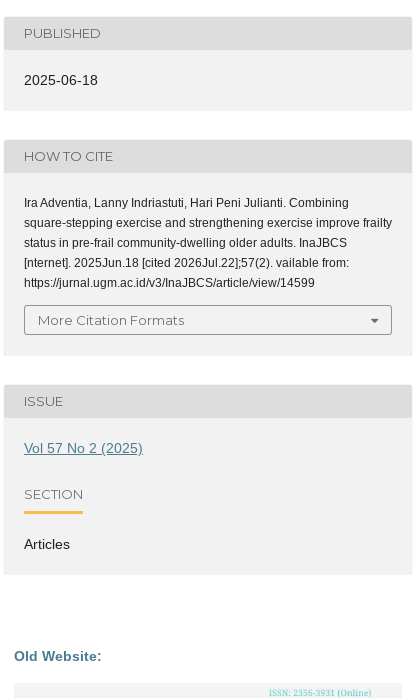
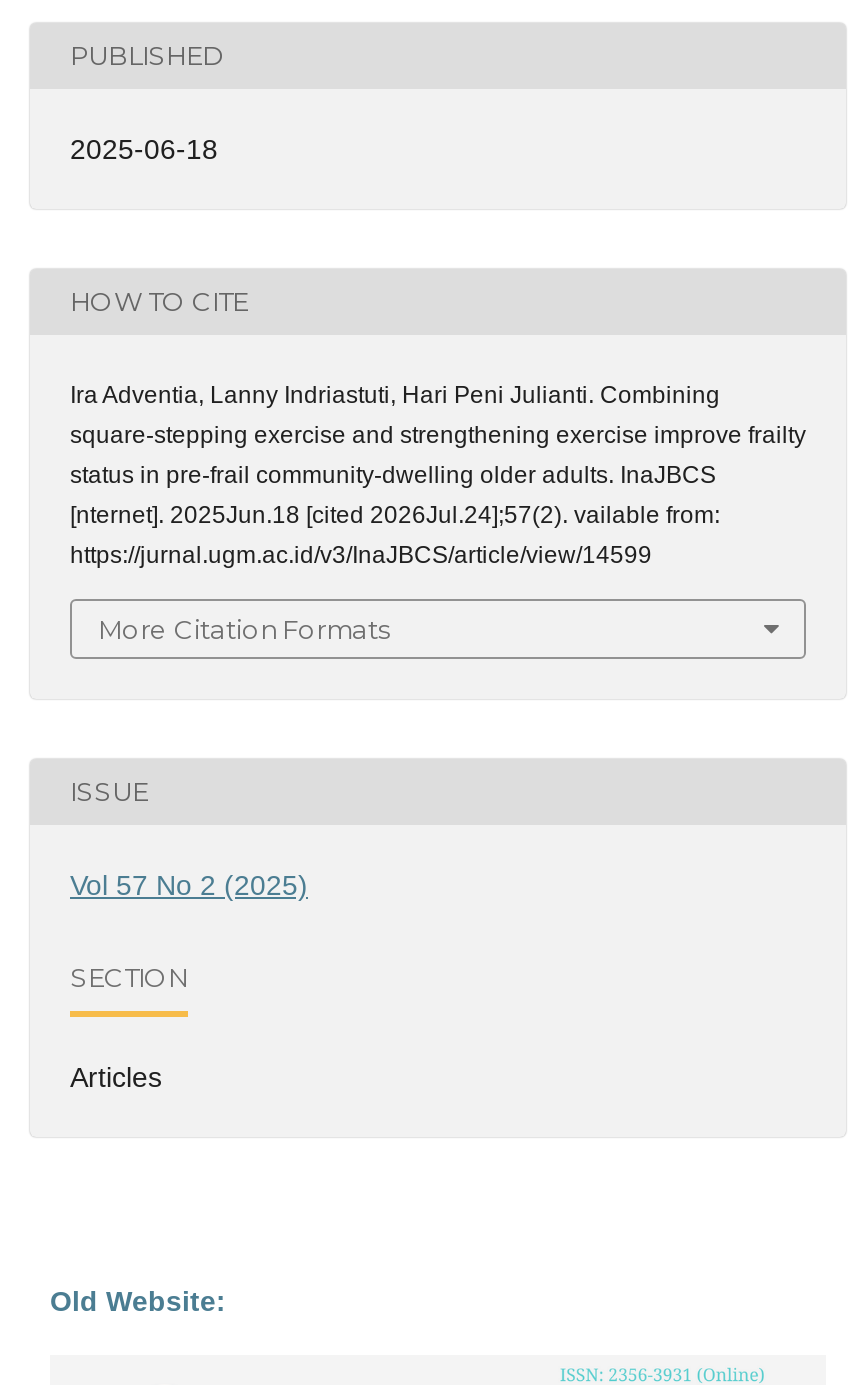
- [nternet]. 2025Jun.18 [cited 2026Jul.22];57(2). vailable from:
+ [nternet]. 2025Jun.18 [cited 2026Jul.24];57(2). vailable from:
